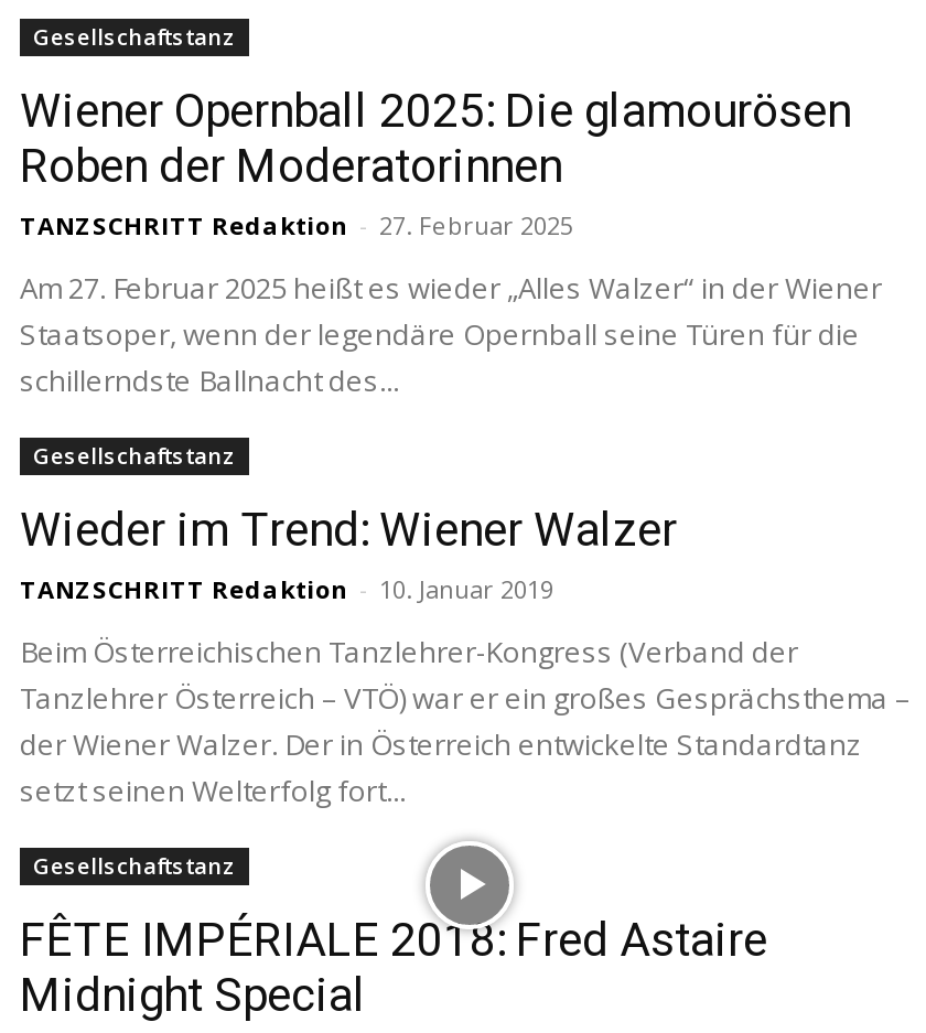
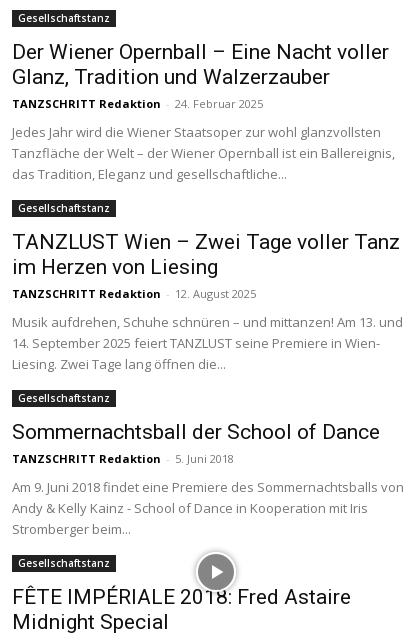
- Wiener Opernball 2025: Die glamourösen
- Roben der Moderatorinnen
- TANZSCHRITT Redaktion - 27. Februar 2025
+ Der Wiener Opernball – Eine Nacht voller
+ Glanz, Tradition und Walzerzauber
+ TANZSCHRITT Redaktion - 24. Februar 2025

- Am 27. Februar 2025 heißt es wieder „Alles Walzer“ in der Wiener
- Staatsoper, wenn der legendäre Opernball seine Türen für die
- schillerndste Ballnacht des...
+ Jedes Jahr wird die Wiener Staatsoper zur wohl glanzvollsten
+ Tanzfläche der Welt – der Wiener Opernball ist ein Ballereignis,
+ das Tradition, Eleganz und gesellschaftliche...

- Wieder im Trend: Wiener Walzer
- TANZSCHRITT Redaktion - 10. Januar 2019
- Beim Österreichischen Tanzlehrer-Kongress (Verband der
- Tanzlehrer Österreich – VTÖ) war er ein großes Gesprächsthema –
- der Wiener Walzer. Der in Österreich entwickelte Standardtanz
- setzt seinen Welterfolg fort...
+ TANZLUST Wien – Zwei Tage voller Tanz
+ im Herzen von Liesing
+ TANZSCHRITT Redaktion - 12. August 2025
+ Musik aufdrehen, Schuhe schnüren – und mittanzen! Am 13. und
+ 14. September 2025 feiert TANZLUST seine Premiere in Wien-
+ Liesing. Zwei Tage lang öffnen die...
+ Gesellschaftstanz
+ Sommernachtsball der School of Dance
+ TANZSCHRITT Redaktion - 5. Juni 2018
+ Am 9. Juni 2018 findet eine Premiere des Sommernachtsballs von
+ Andy & Kelly Kainz - School of Dance in Kooperation mit Iris
+ Stromberger beim...
